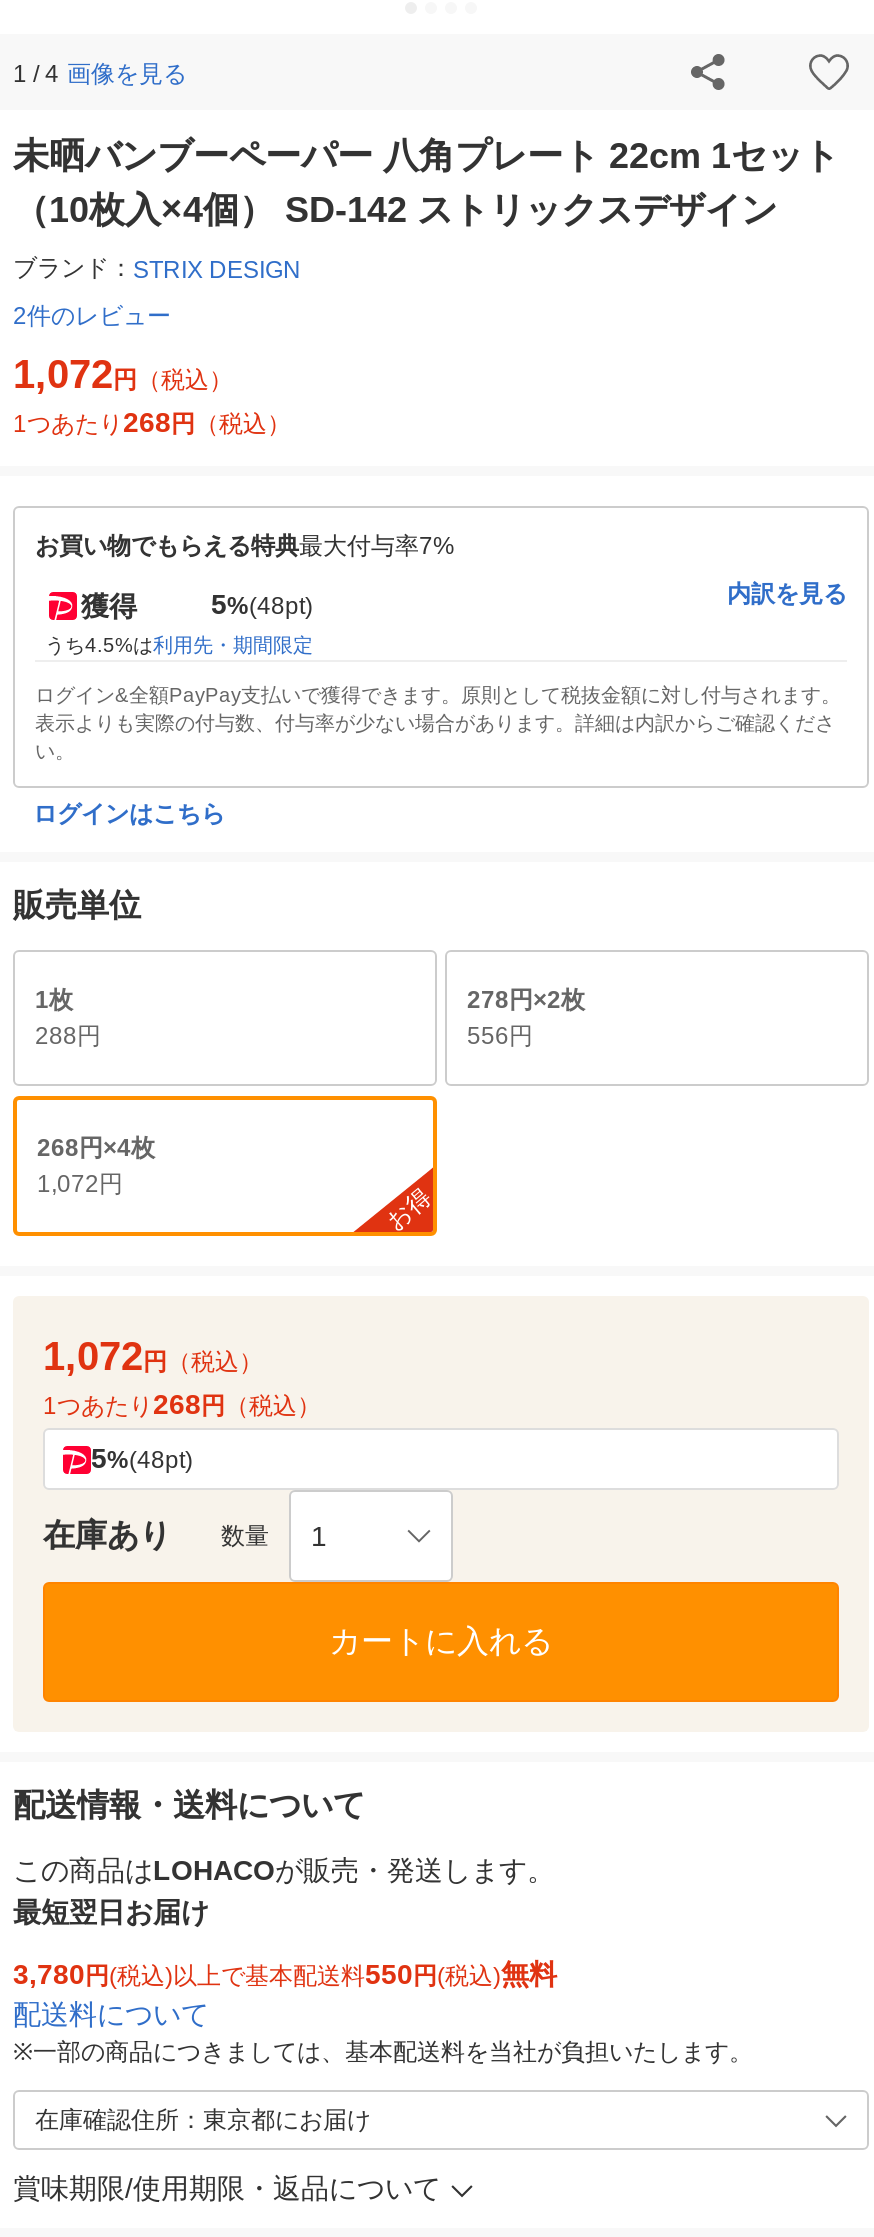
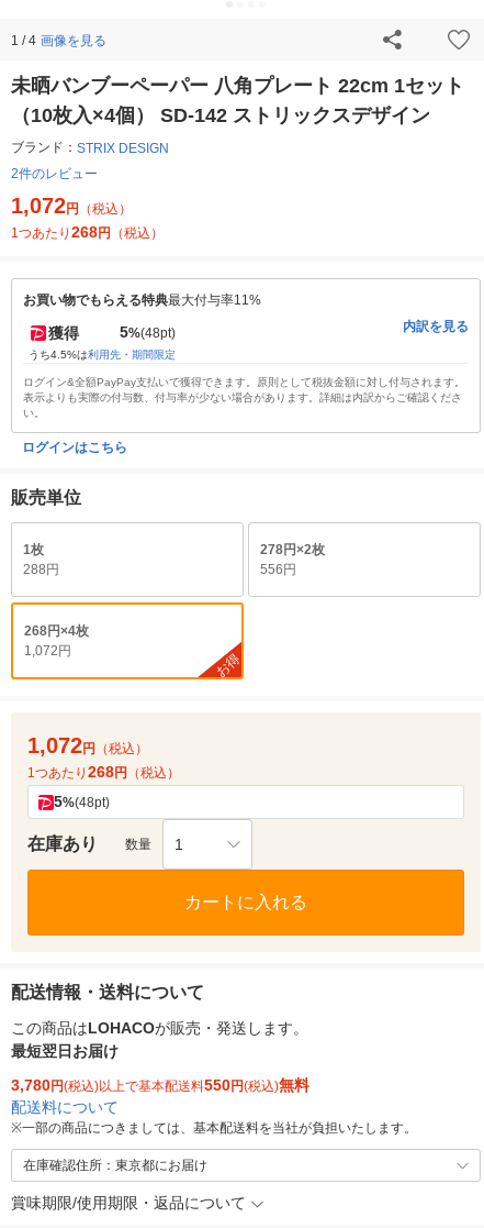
- お買い物でもらえる特典最大付与率7%
+ お買い物でもらえる特典最大付与率11%
